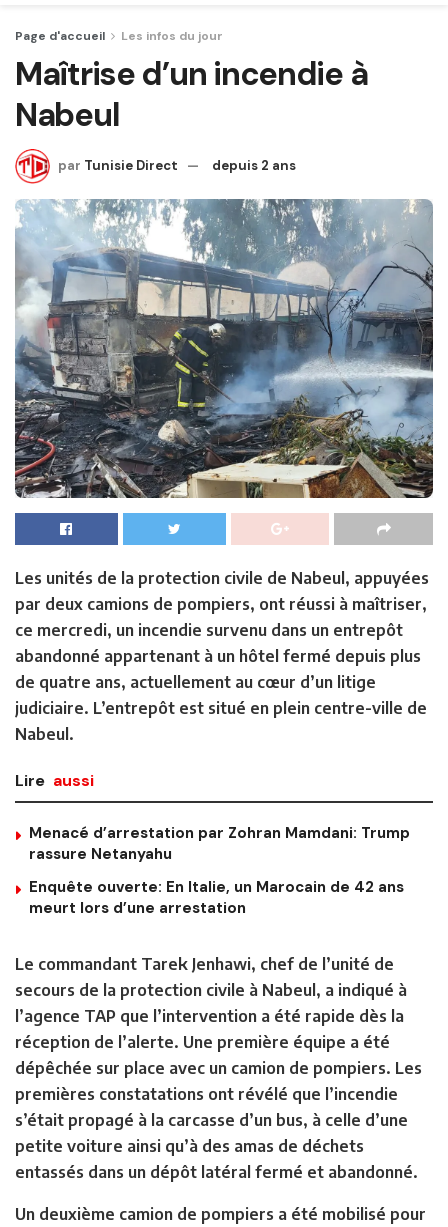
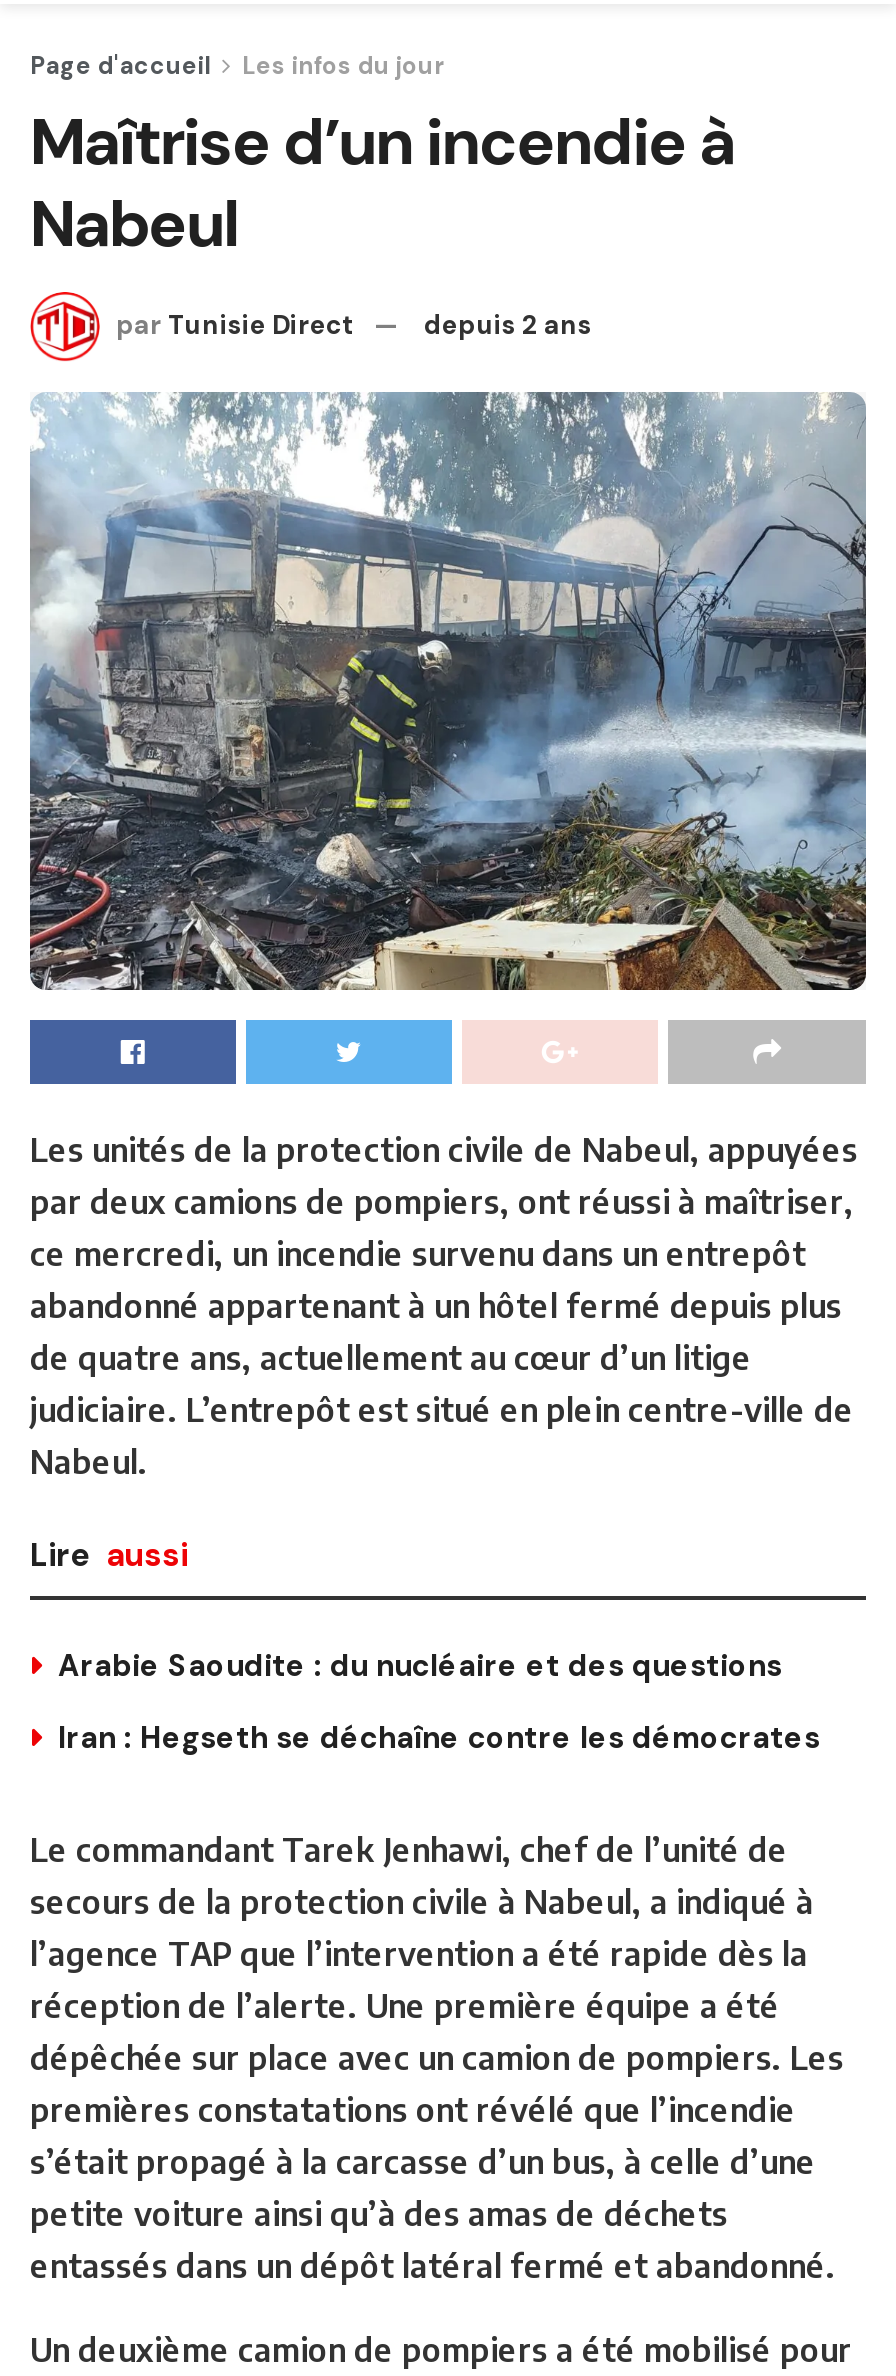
- Menacé d’arrestation par Zohran Mamdani: Trump
- rassure Netanyahu
+ Arabie Saoudite : du nucléaire et des questions

- Enquête ouverte: En Italie, un Marocain de 42 ans
- meurt lors d’une arrestation
+ Iran : Hegseth se déchaîne contre les démocrates
